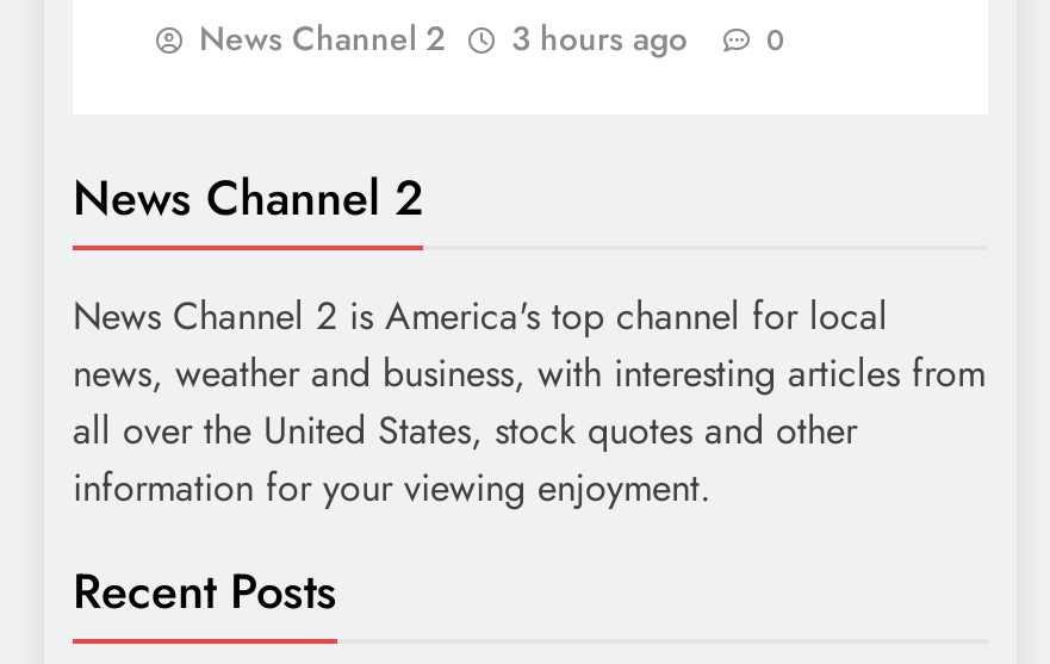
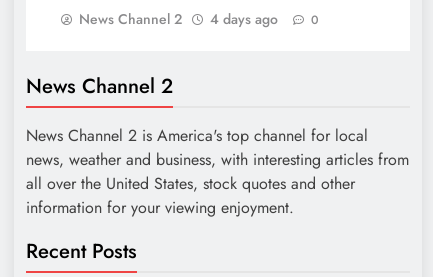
- News Channel 2 3 hours ago 0
+ News Channel 2 4 days ago 0
